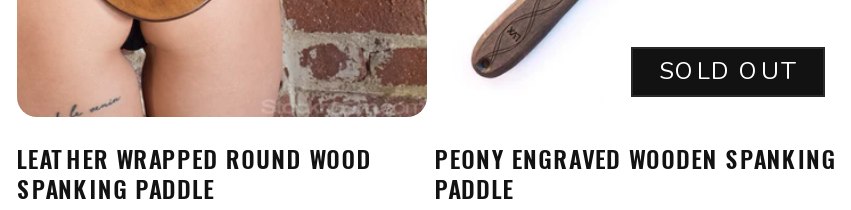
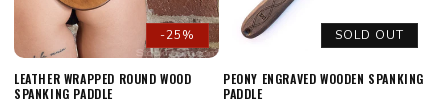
+ -25%
